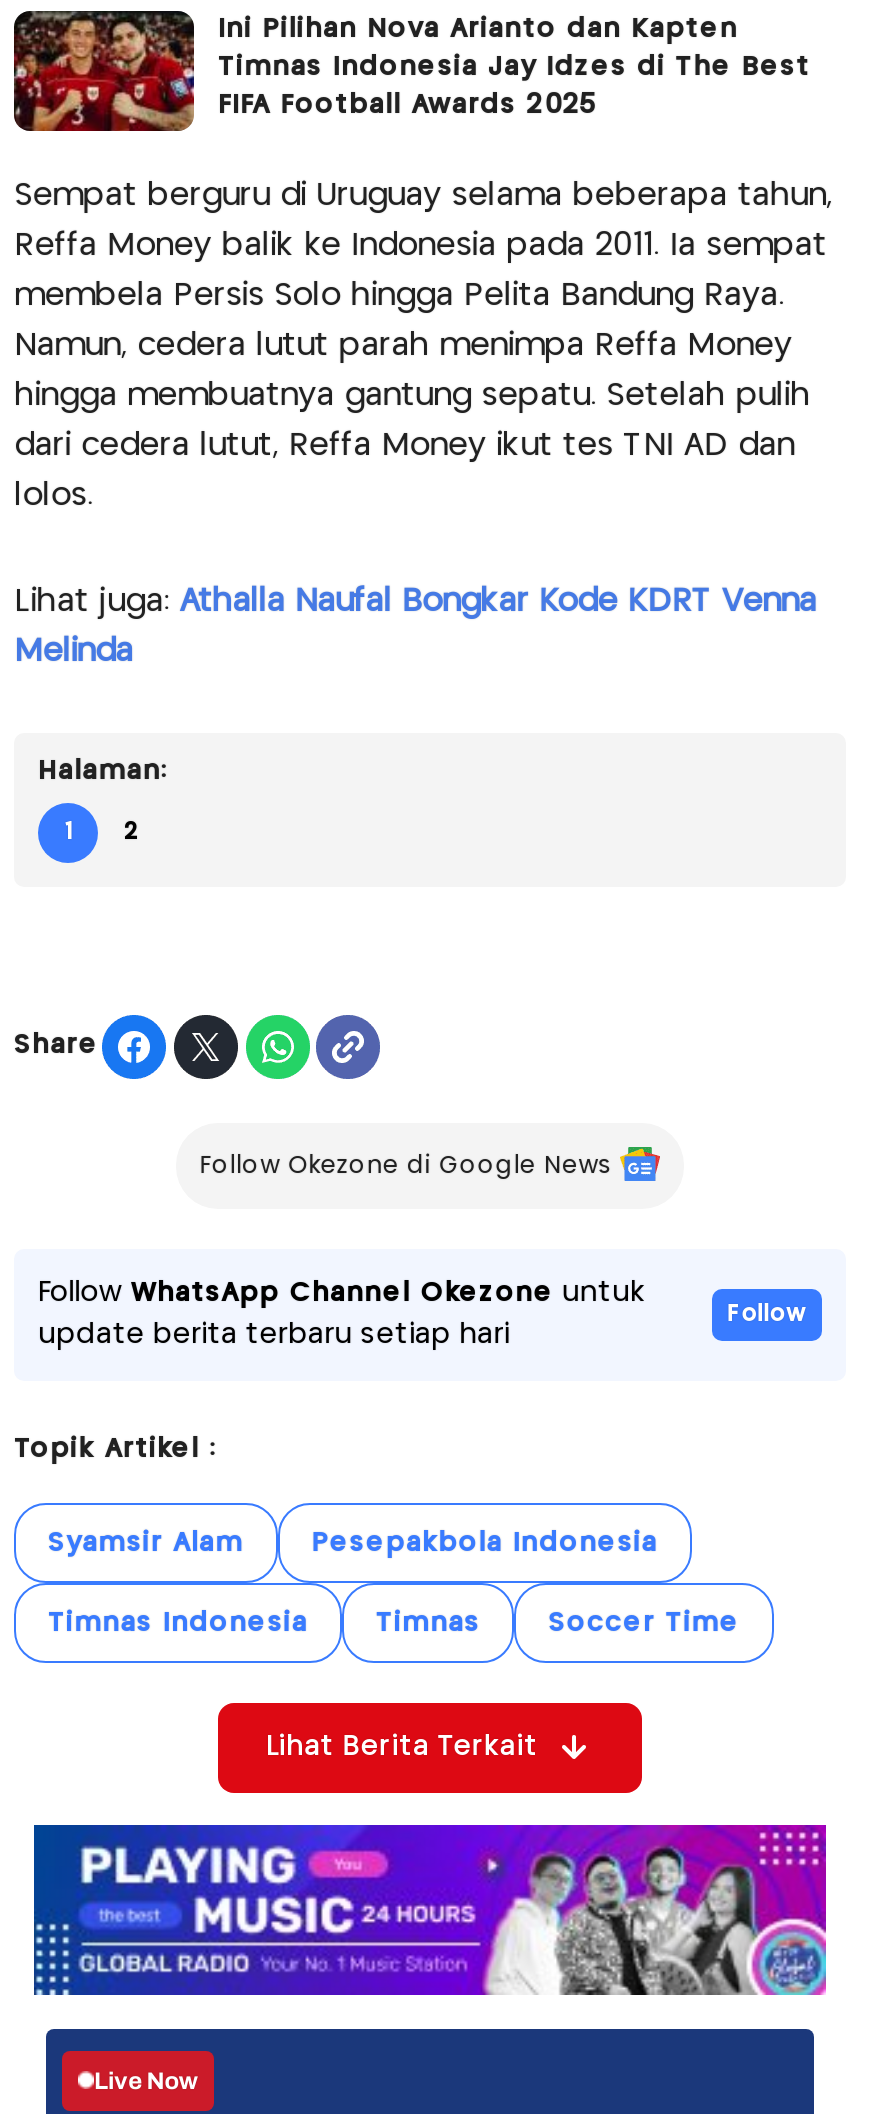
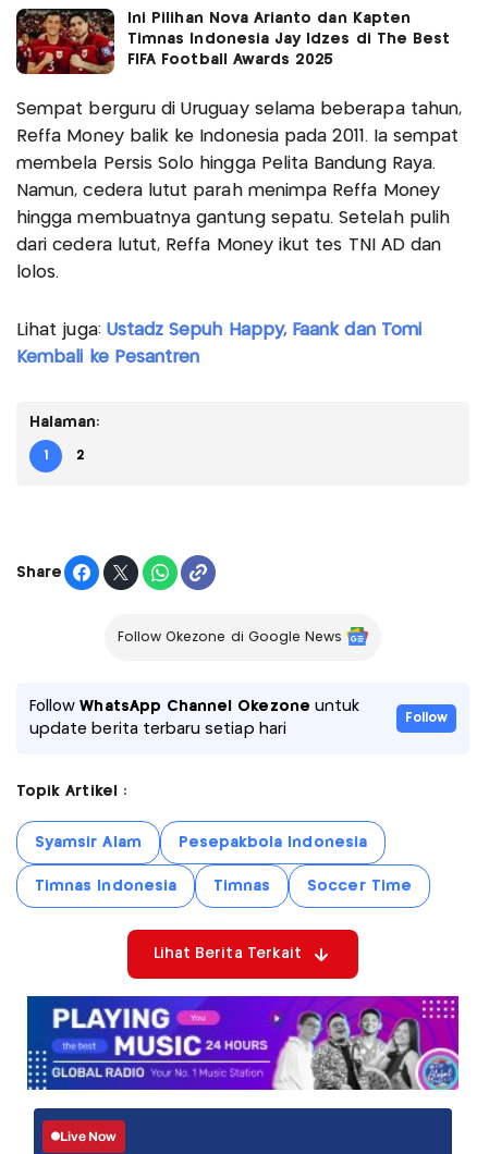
- Lihat juga: Athalla Naufal Bongkar Kode KDRT Venna
+ Lihat juga: Ustadz Sepuh Happy, Faank dan Tomi

- Melinda
+ Kembali ke Pesantren
